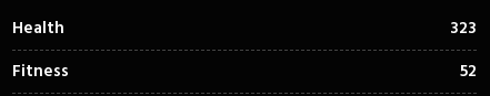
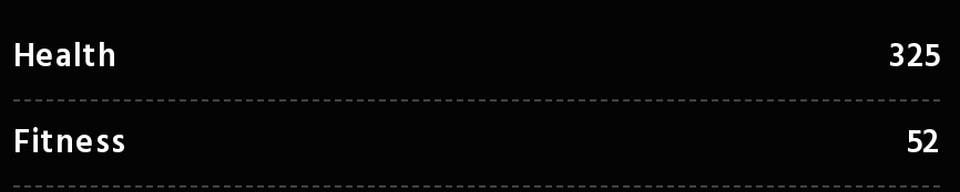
- 323
+ 325
